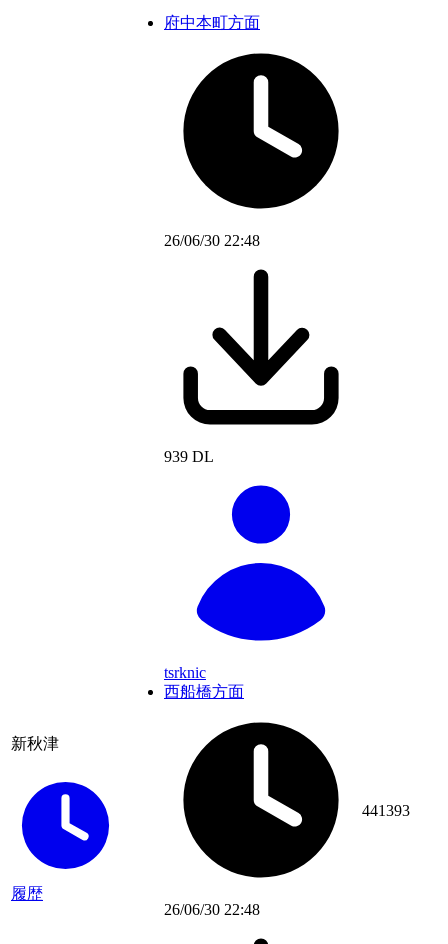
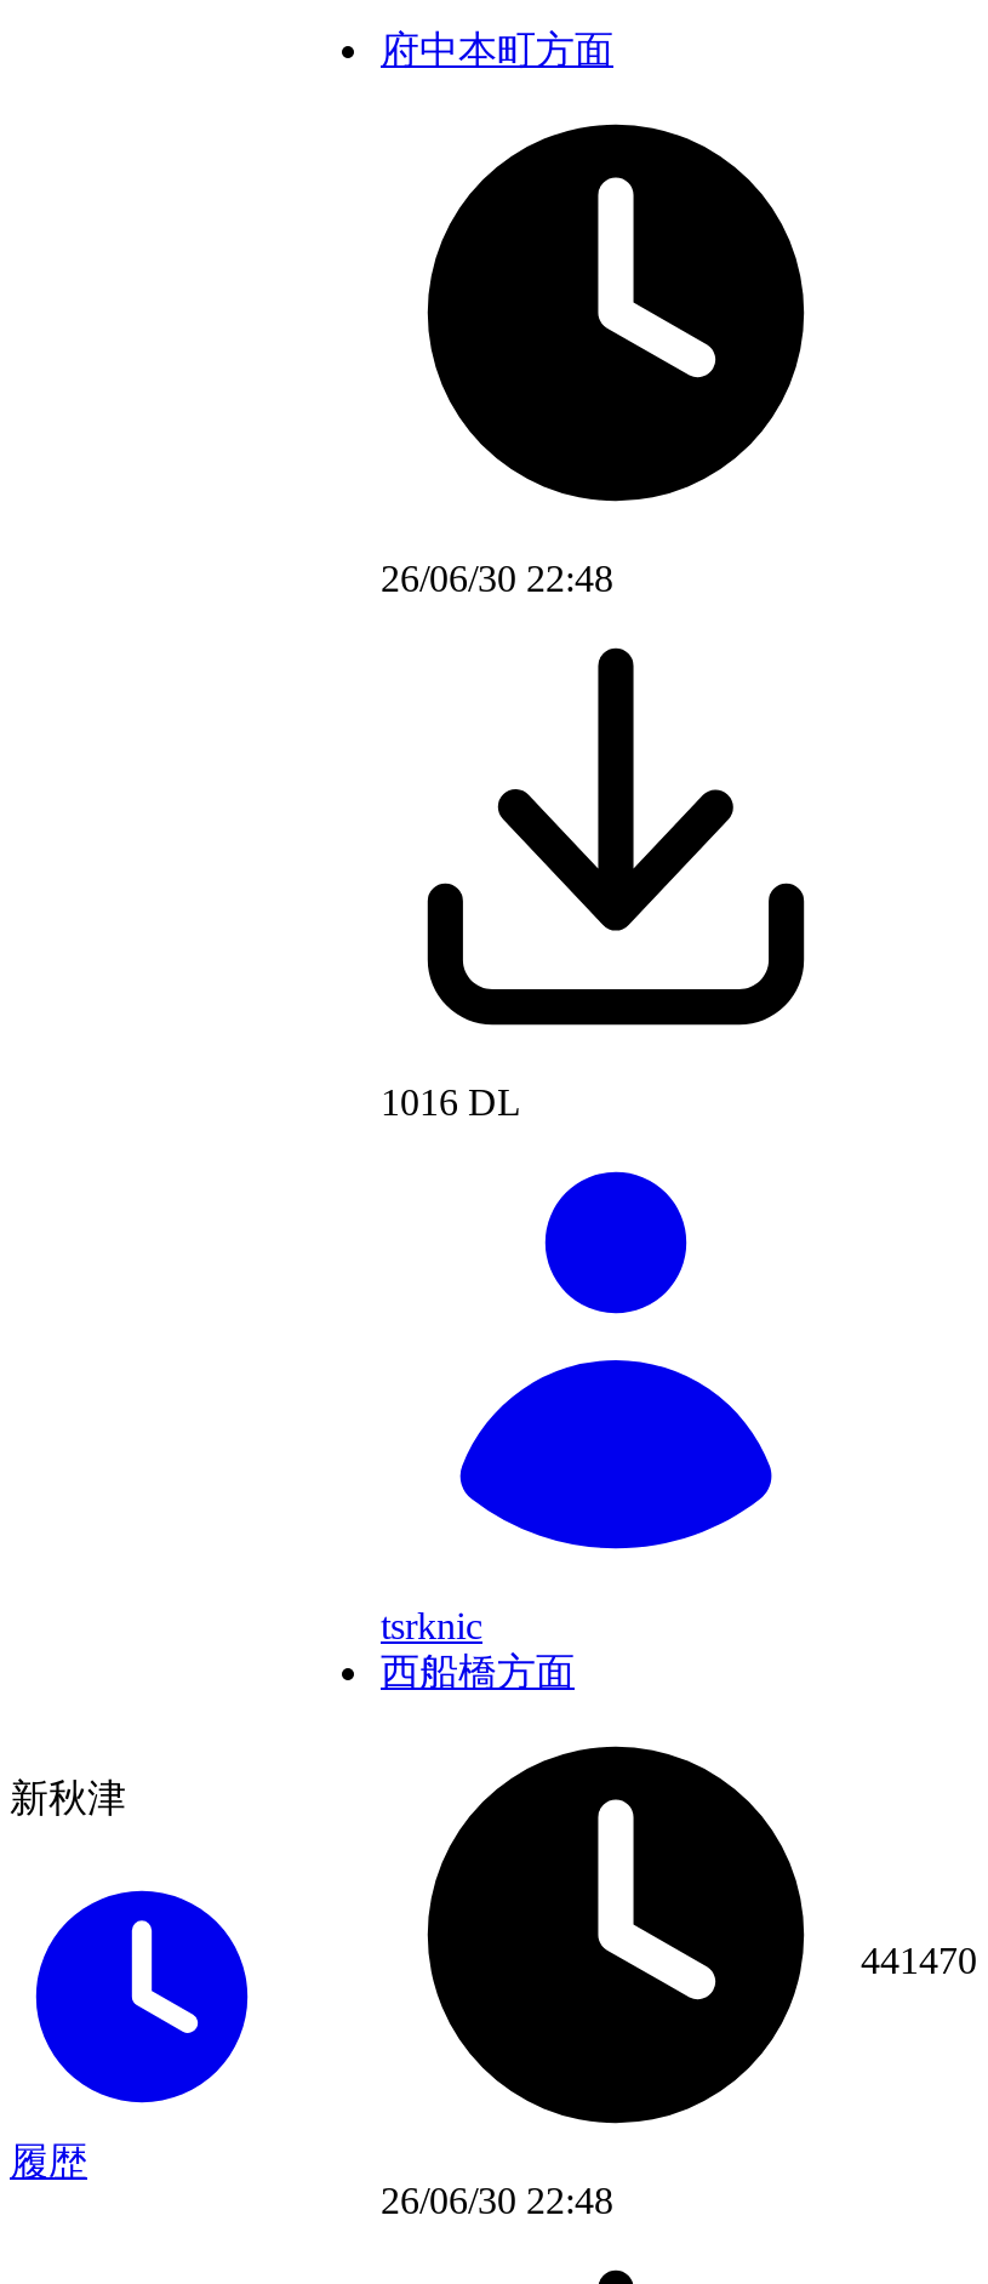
- 939 DL
+ 1016 DL

- 441393
+ 441470
